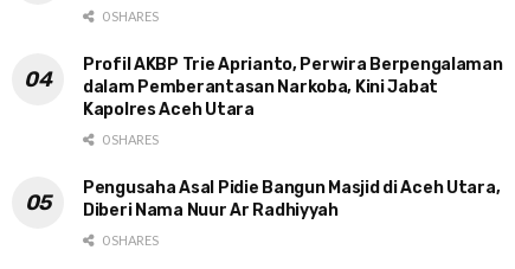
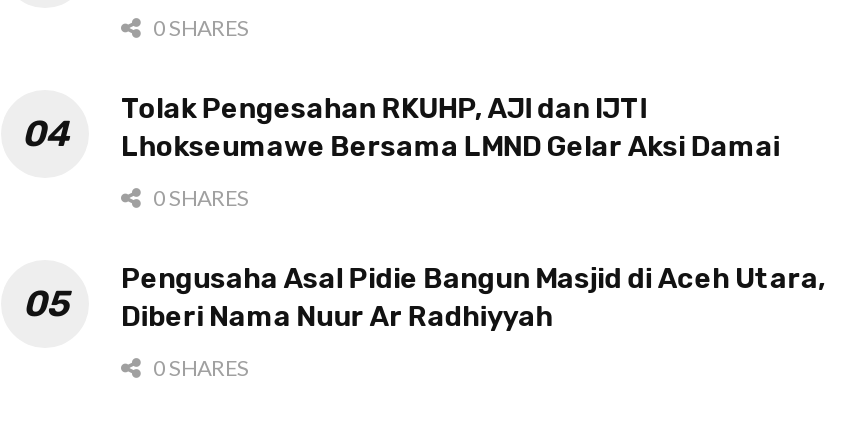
- Profil AKBP Trie Aprianto, Perwira Berpengalaman
- dalam Pemberantasan Narkoba, Kini Jabat
- Kapolres Aceh Utara
+ Tolak Pengesahan RKUHP, AJI dan IJTI
+ Lhokseumawe Bersama LMND Gelar Aksi Damai
